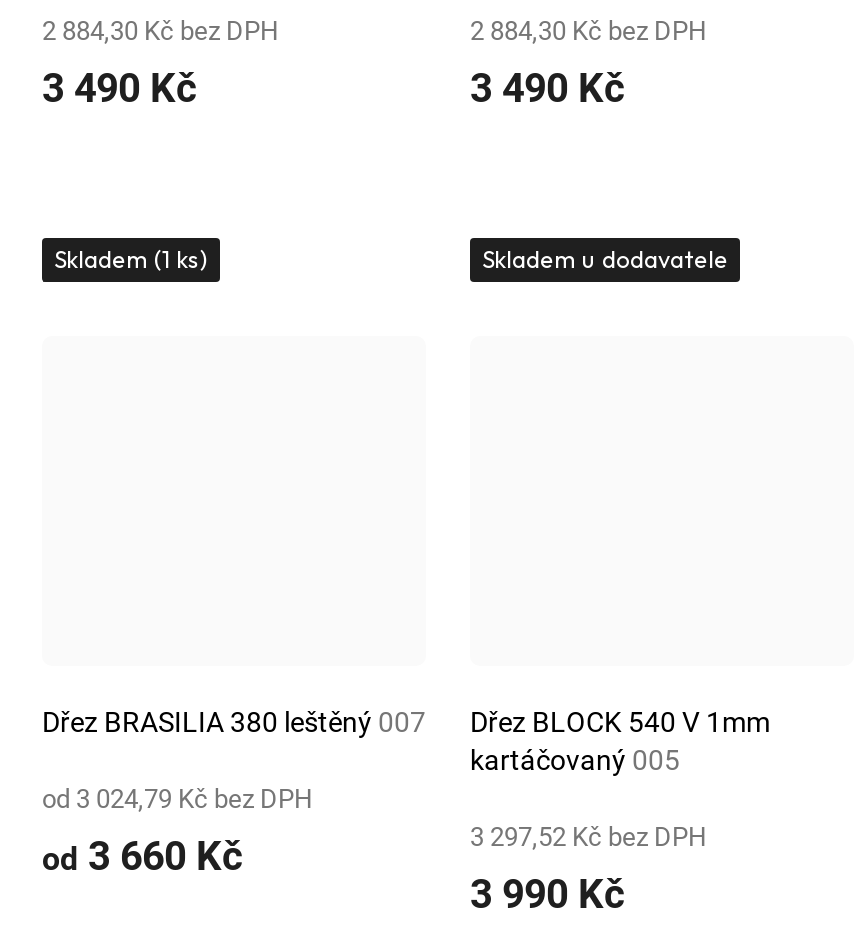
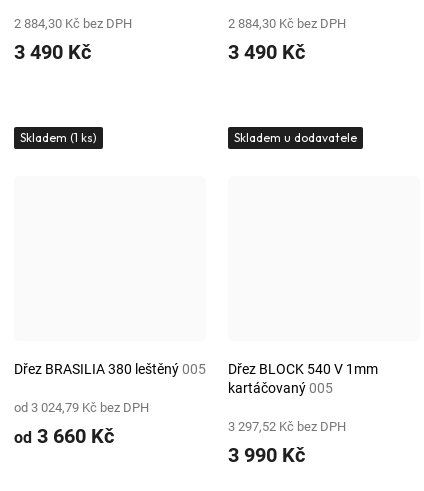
- Dřez BRASILIA 380 leštěný 007
+ Dřez BRASILIA 380 leštěný 005
